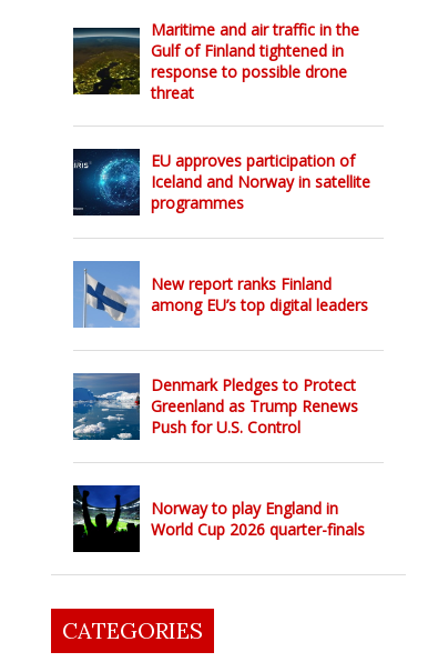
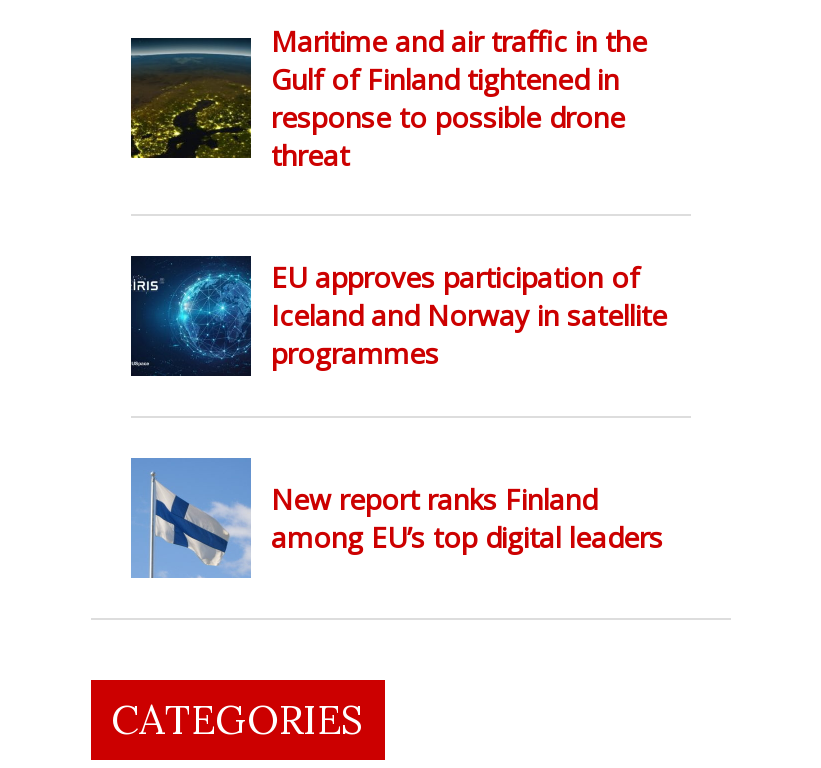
- [image]
- Denmark Pledges to Protect
- Greenland as Trump Renews
- Push for U.S. Control

- [image]
- Norway to play England in
- World Cup 2026 quarter-finals
